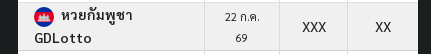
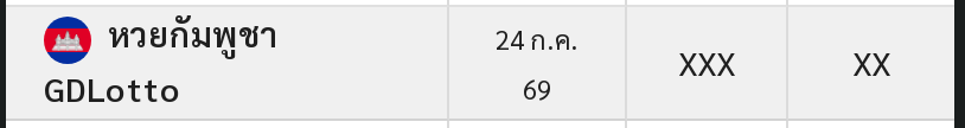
- 22 ก.ค.
+ 24 ก.ค.
